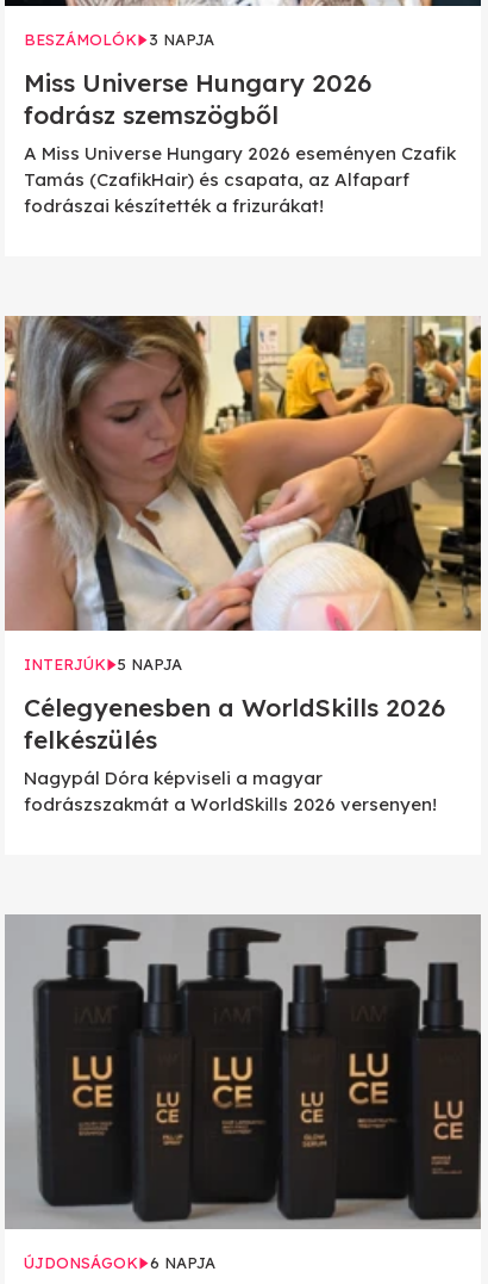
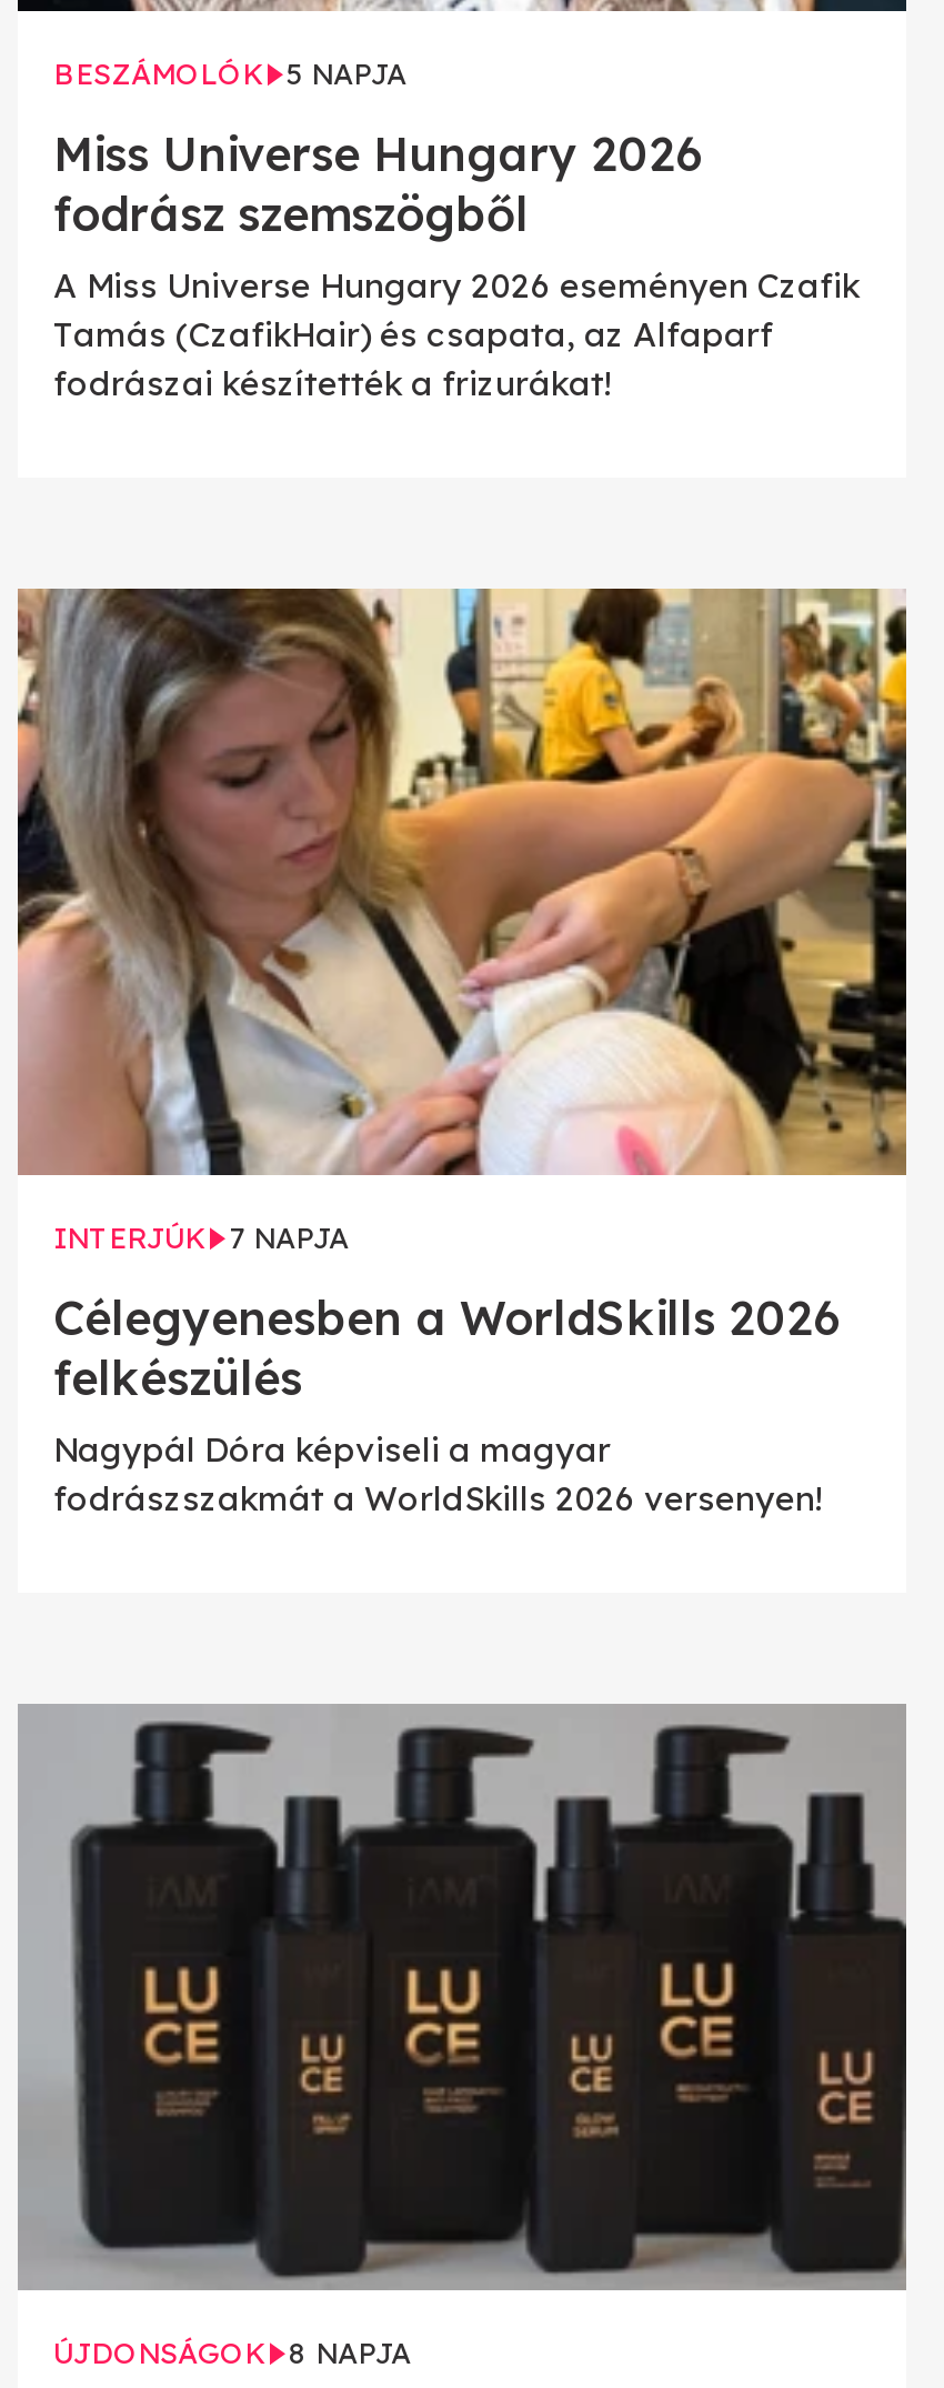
- BESZÁMOLÓK 3 NAPJA
+ BESZÁMOLÓK 5 NAPJA

- INTERJÚK 5 NAPJA
+ INTERJÚK 7 NAPJA

- ÚJDONSÁGOK 6 NAPJA
+ ÚJDONSÁGOK 8 NAPJA
